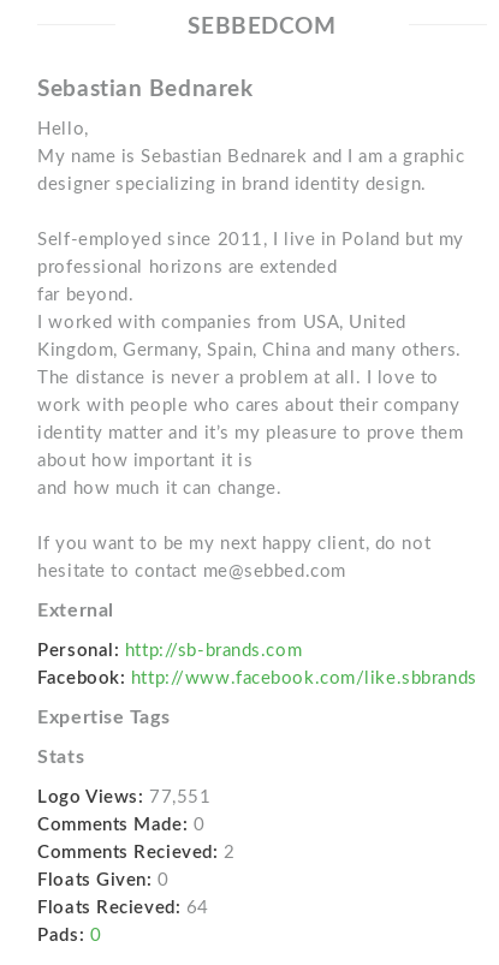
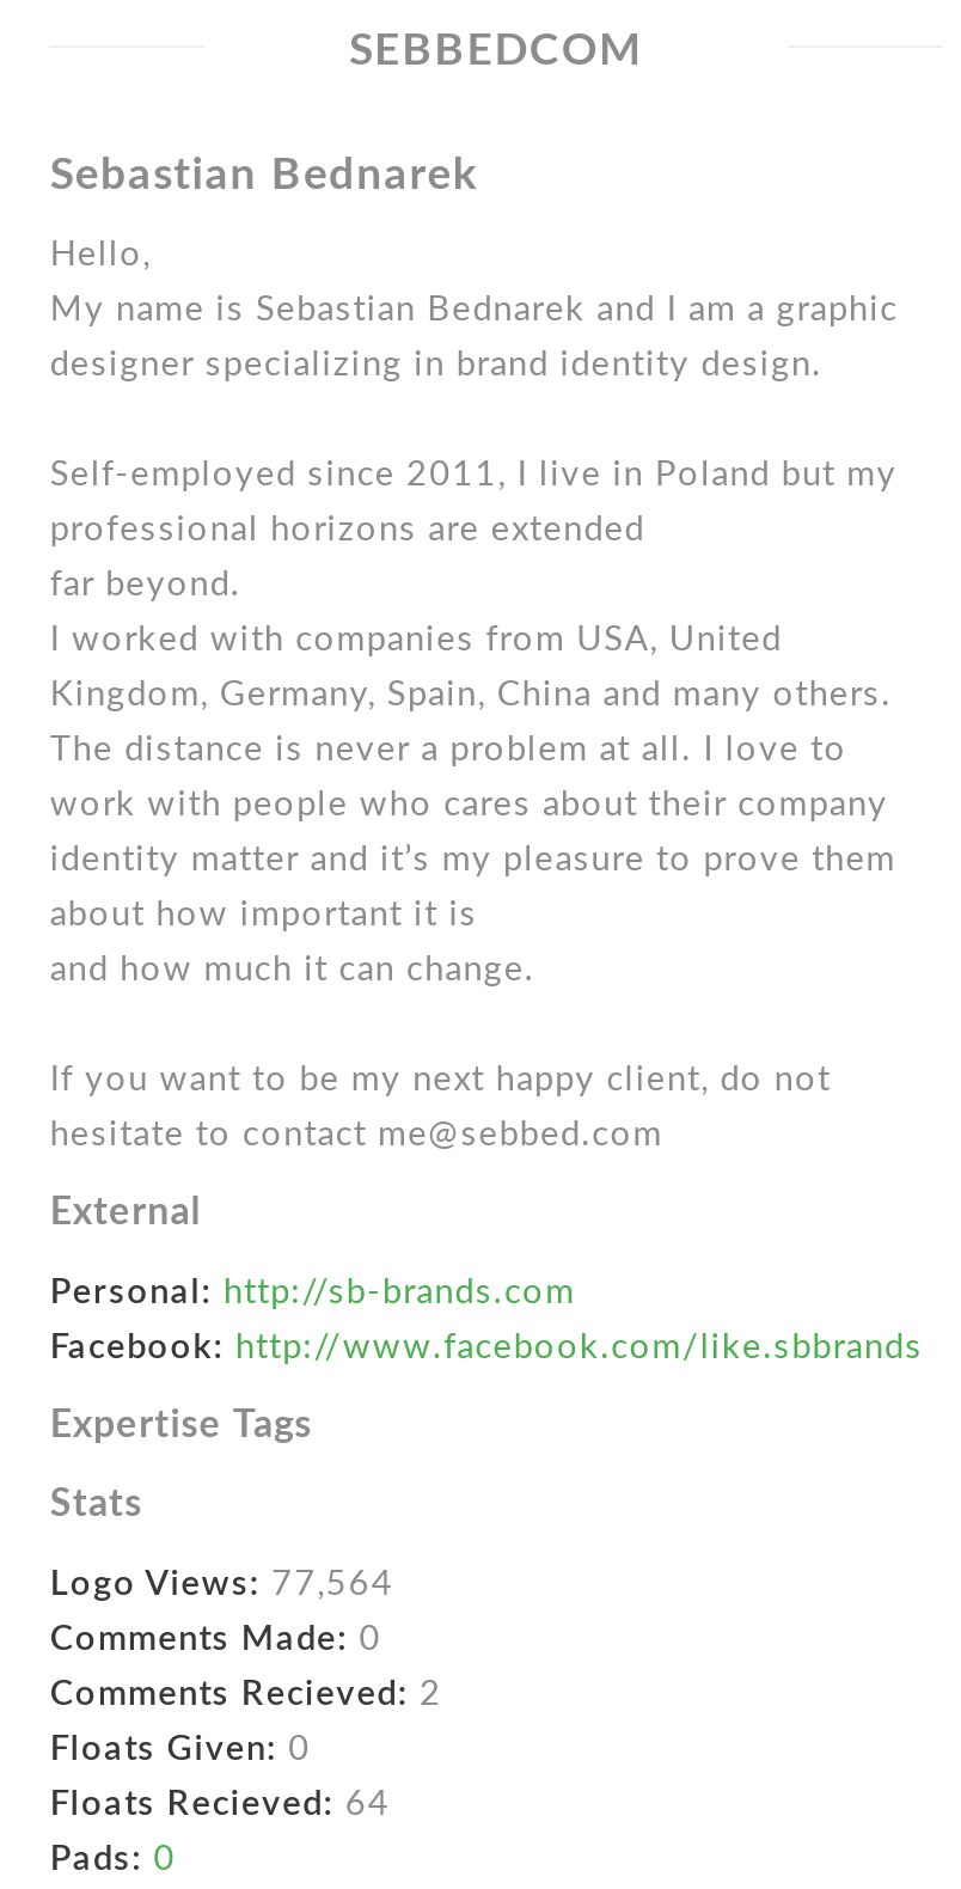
- Logo Views: 77,551
+ Logo Views: 77,564
